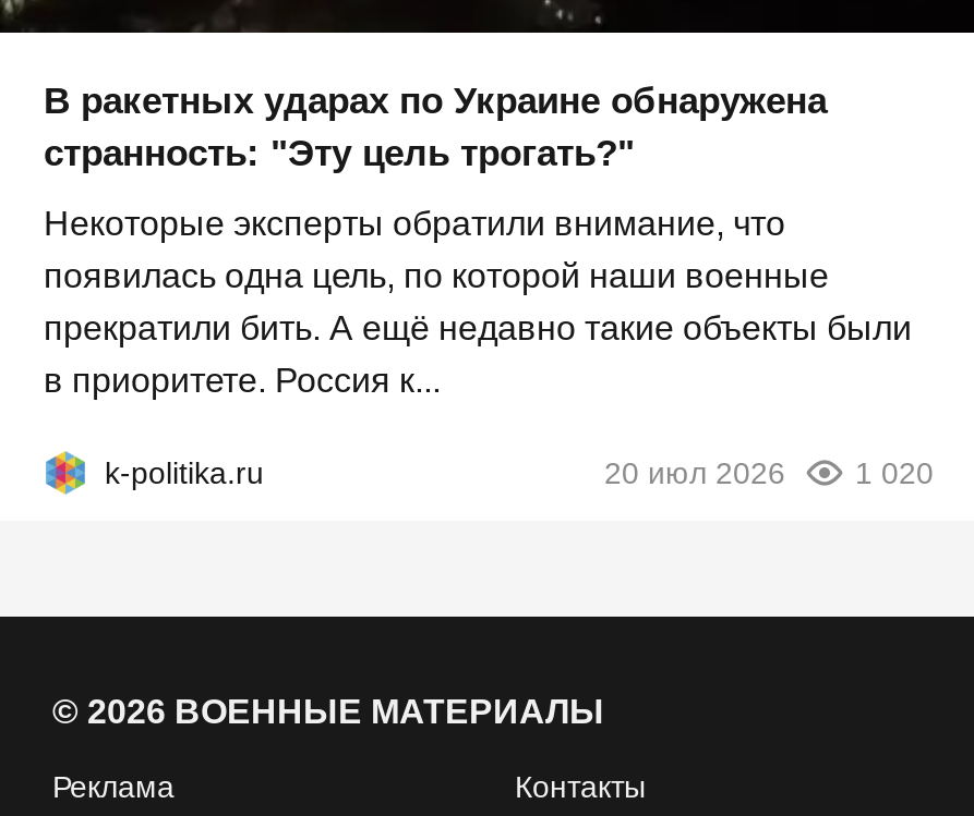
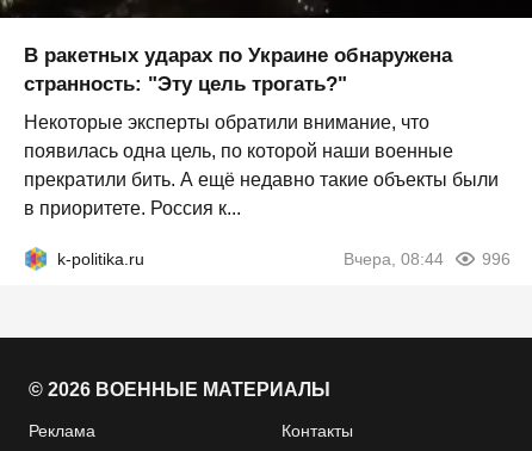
- 20 июл 2026
- 1 020
+ Вчера, 08:44
+ 996
